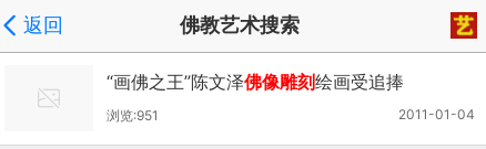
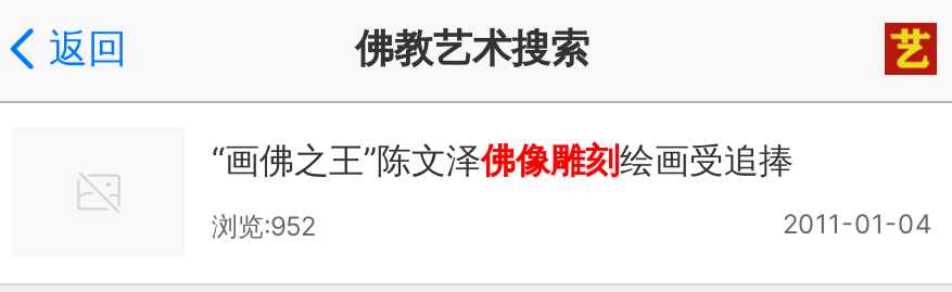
- 浏览:951
+ 浏览:952
